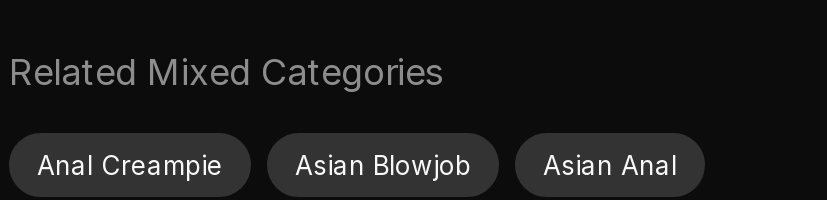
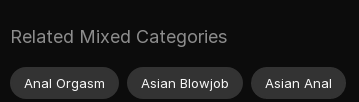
- Anal Creampie
+ Anal Orgasm
